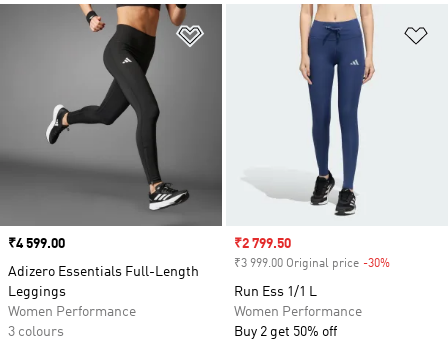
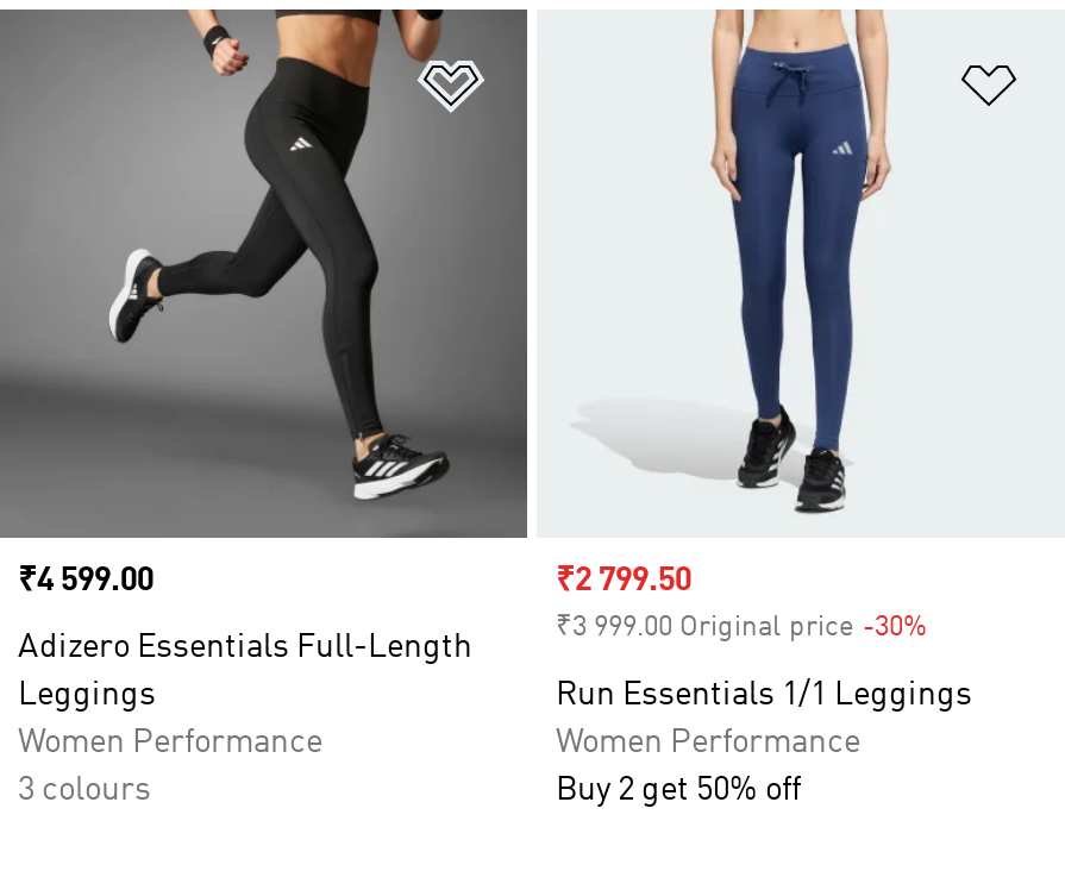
- Run Ess 1/1 L
+ Run Essentials 1/1 Leggings
